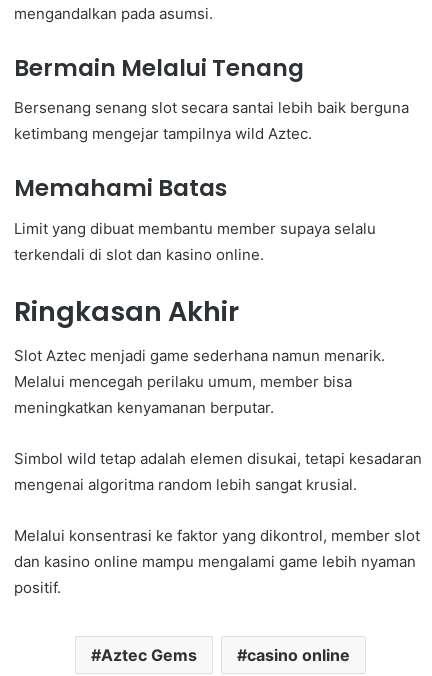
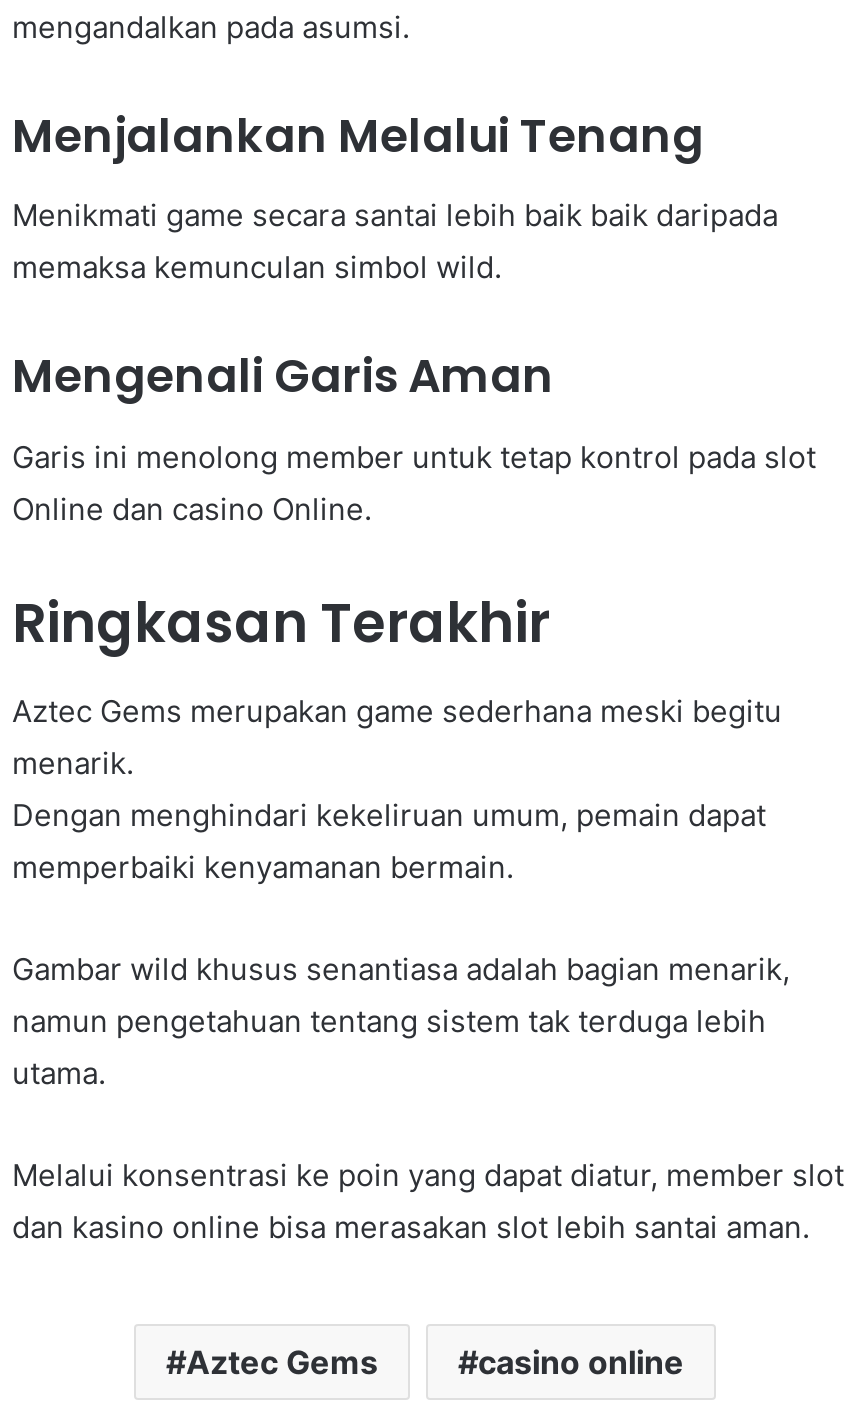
- Bermain Melalui Tenang
+ Menjalankan Melalui Tenang

- Bersenang senang slot secara santai lebih baik berguna
- ketimbang mengejar tampilnya wild Aztec.
+ Menikmati game secara santai lebih baik baik daripada
+ memaksa kemunculan simbol wild.

- Memahami Batas
+ Mengenali Garis Aman

- Limit yang dibuat membantu member supaya selalu
- terkendali di slot dan kasino online.
+ Garis ini menolong member untuk tetap kontrol pada slot
+ Online dan casino Online.

- Ringkasan Akhir
- Slot Aztec menjadi game sederhana namun menarik.
- Melalui mencegah perilaku umum, member bisa
- meningkatkan kenyamanan berputar.
+ Ringkasan Terakhir
+ Aztec Gems merupakan game sederhana meski begitu
+ menarik.
+ Dengan menghindari kekeliruan umum, pemain dapat
+ memperbaiki kenyamanan bermain.

- Simbol wild tetap adalah elemen disukai, tetapi kesadaran
- mengenai algoritma random lebih sangat krusial.
+ Gambar wild khusus senantiasa adalah bagian menarik,
+ namun pengetahuan tentang sistem tak terduga lebih
+ utama.

- Melalui konsentrasi ke faktor yang dikontrol, member slot
- dan kasino online mampu mengalami game lebih nyaman
- positif.
+ Melalui konsentrasi ke poin yang dapat diatur, member slot
+ dan kasino online bisa merasakan slot lebih santai aman.
